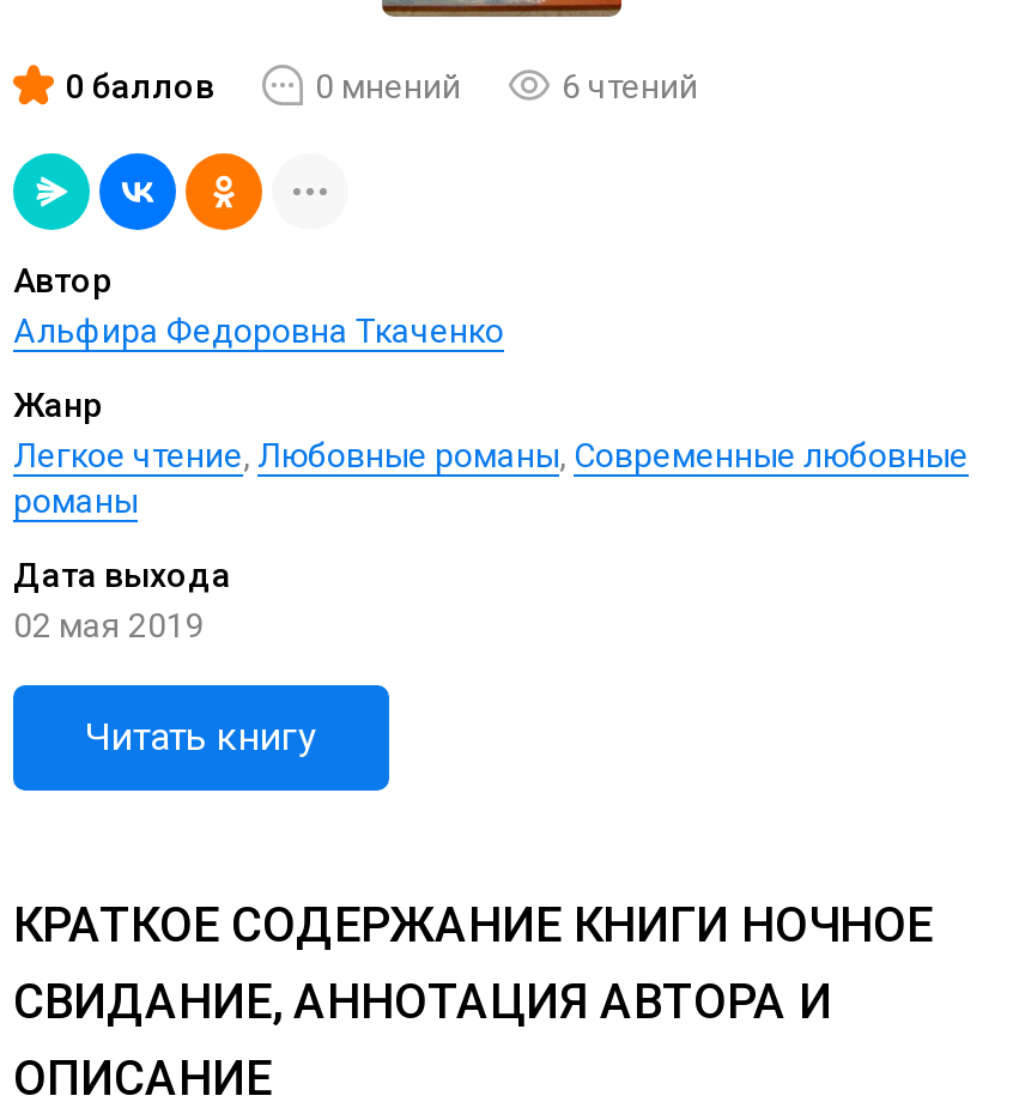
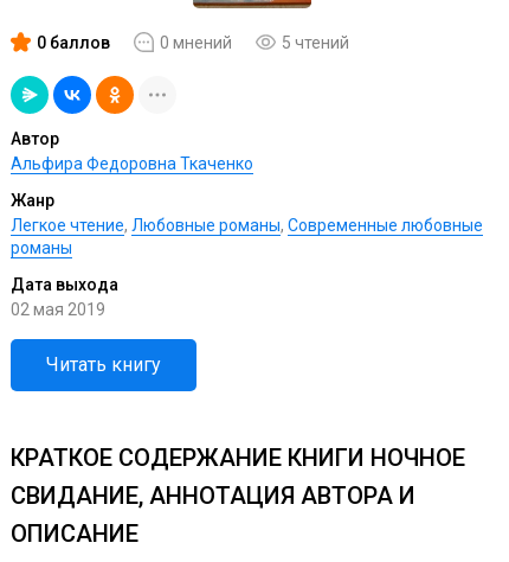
- 6 чтений
+ 5 чтений
